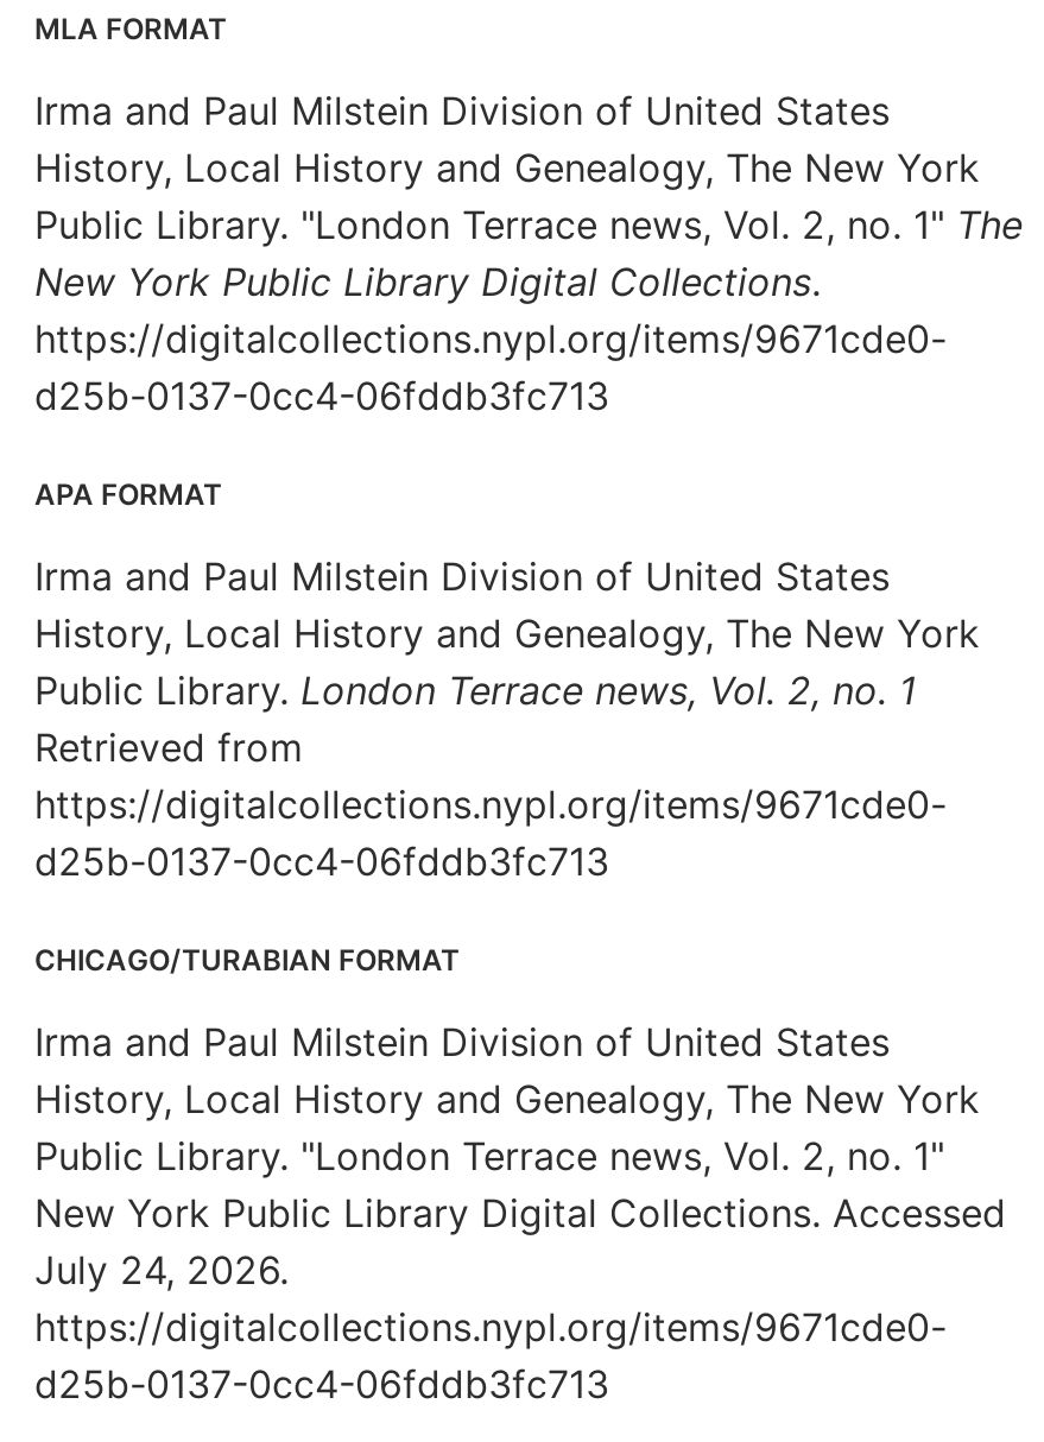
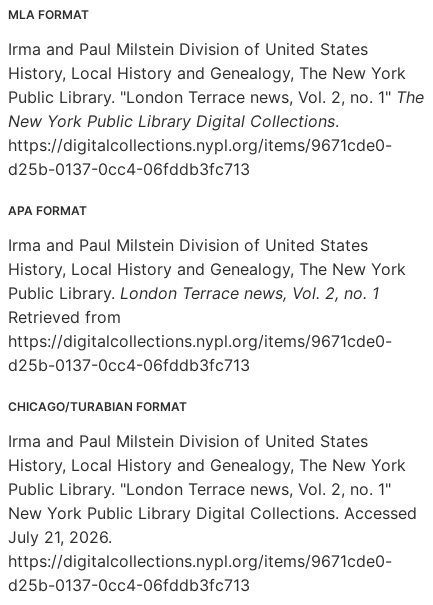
- July 24, 2026.
+ July 21, 2026.
